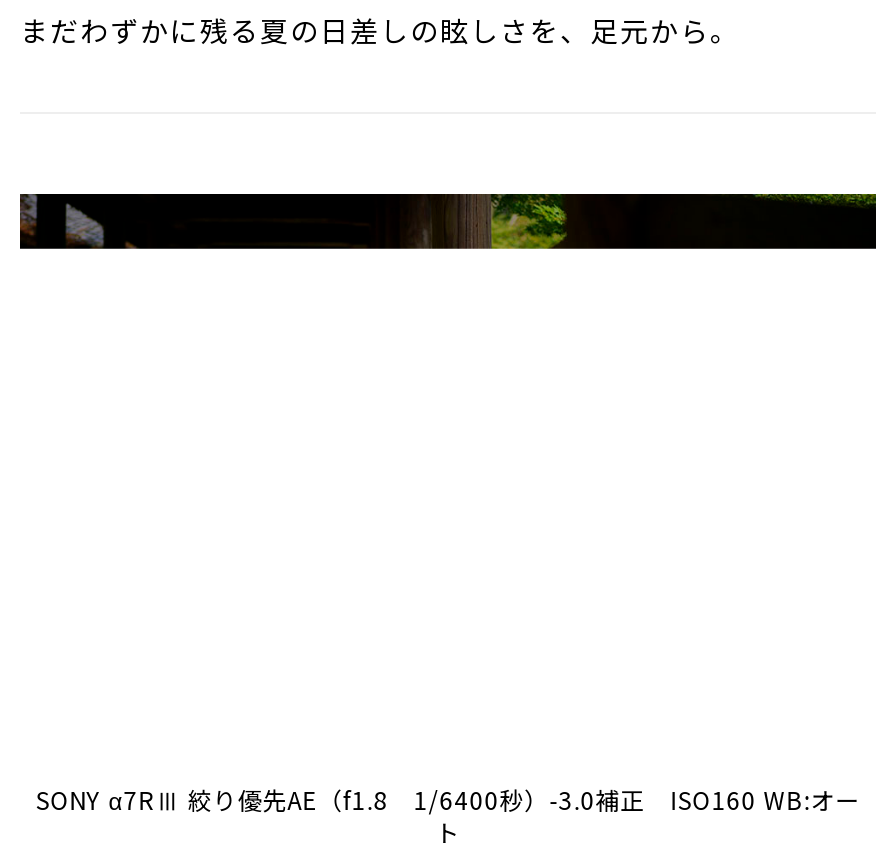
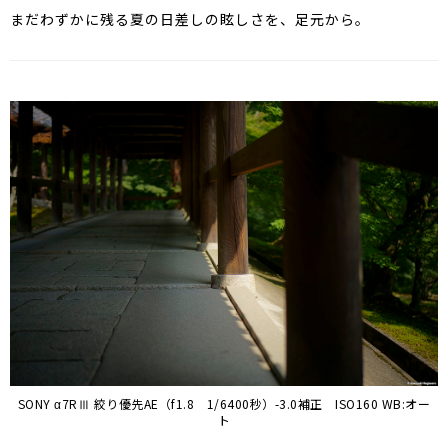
+ [image]
